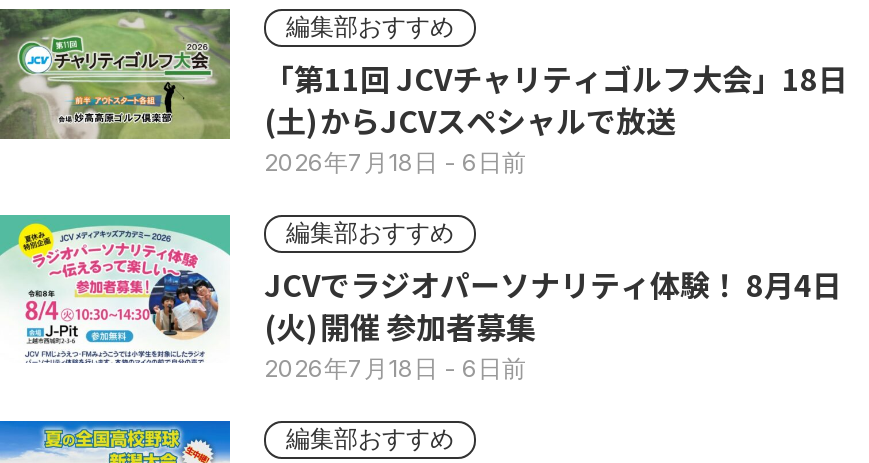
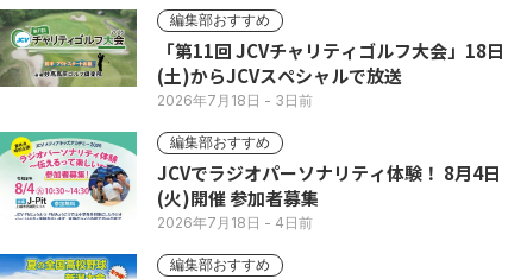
- 2026年7月18日- 6日前
+ 2026年7月18日- 3日前

- 2026年7月18日- 6日前
+ 2026年7月18日- 4日前
